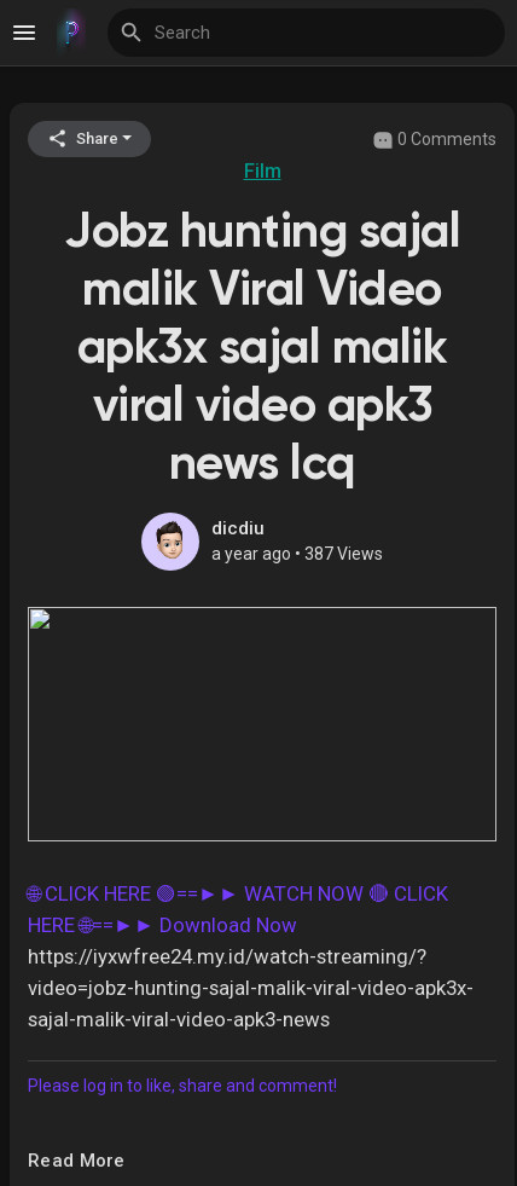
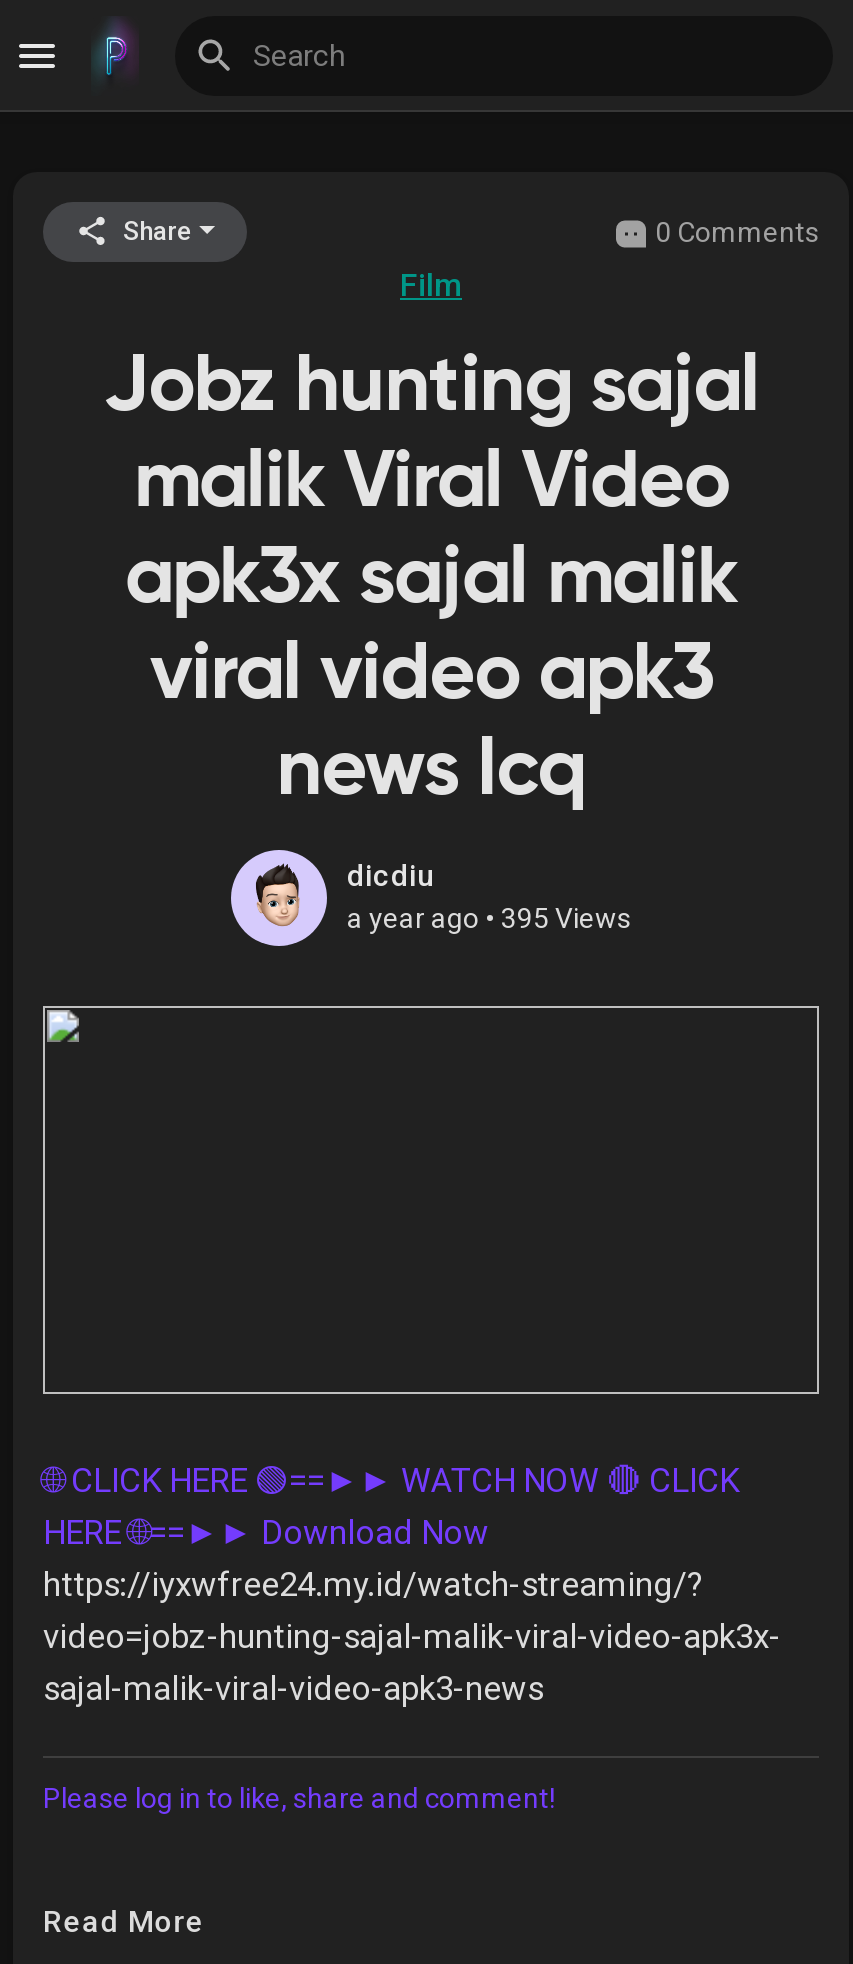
- a year ago • 387 Views
+ a year ago • 395 Views
